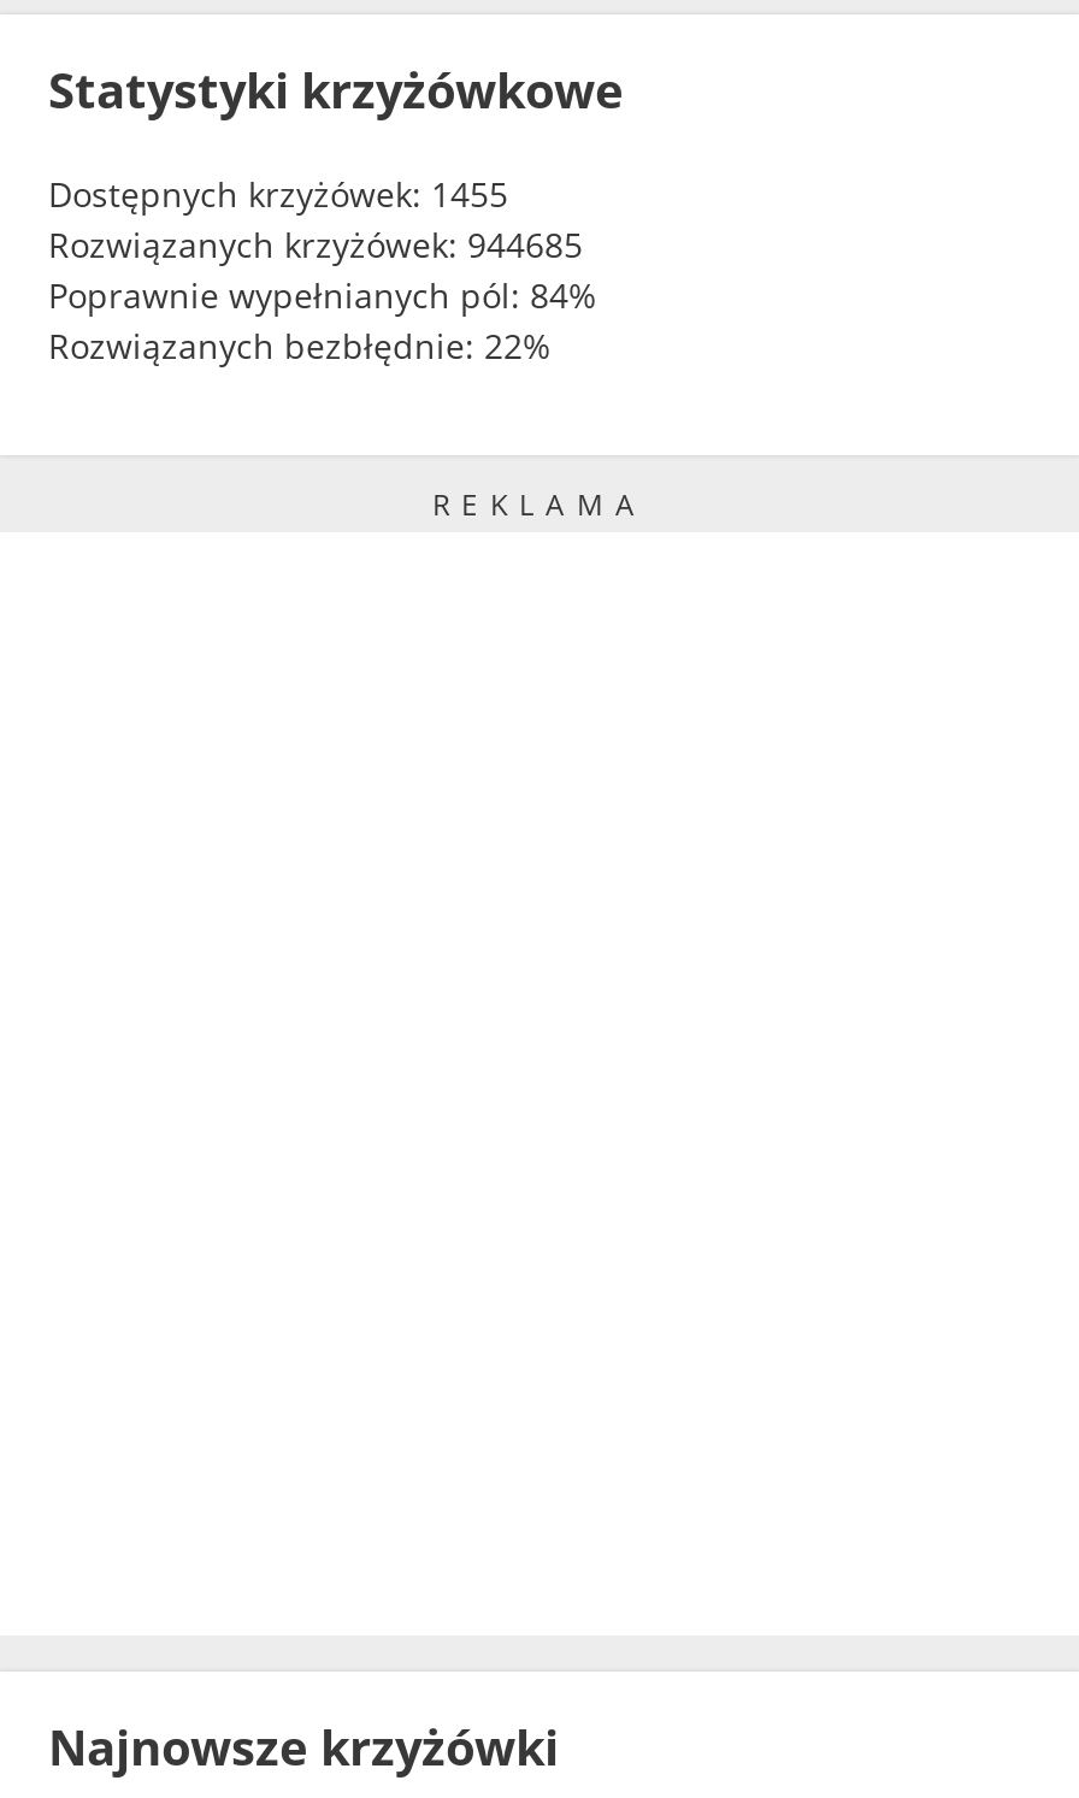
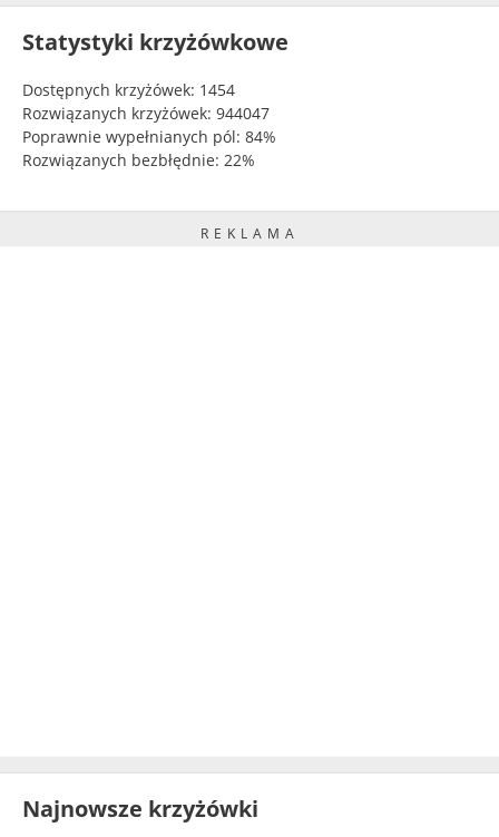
- Dostępnych krzyżówek: 1455
+ Dostępnych krzyżówek: 1454

- Rozwiązanych krzyżówek: 944685
+ Rozwiązanych krzyżówek: 944047
